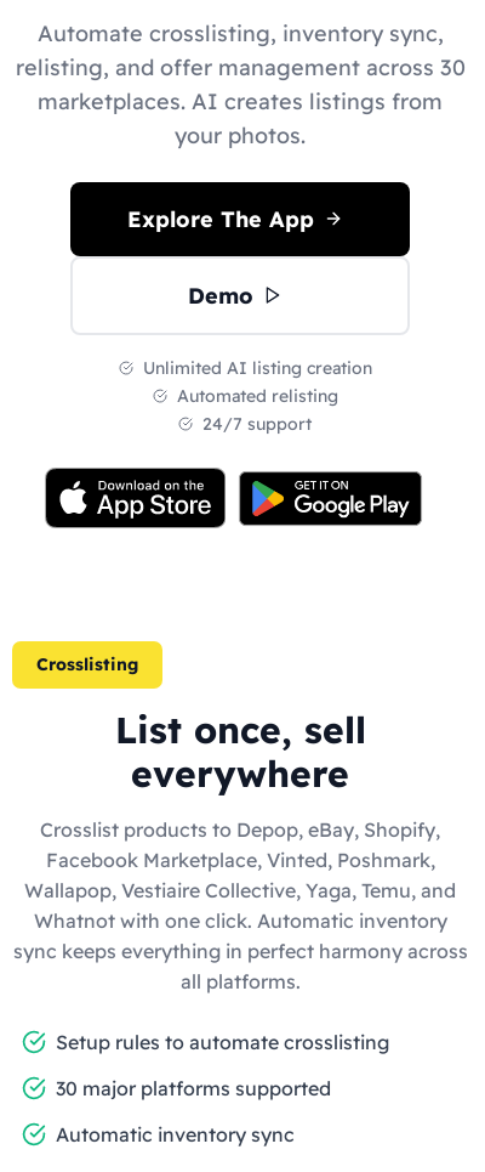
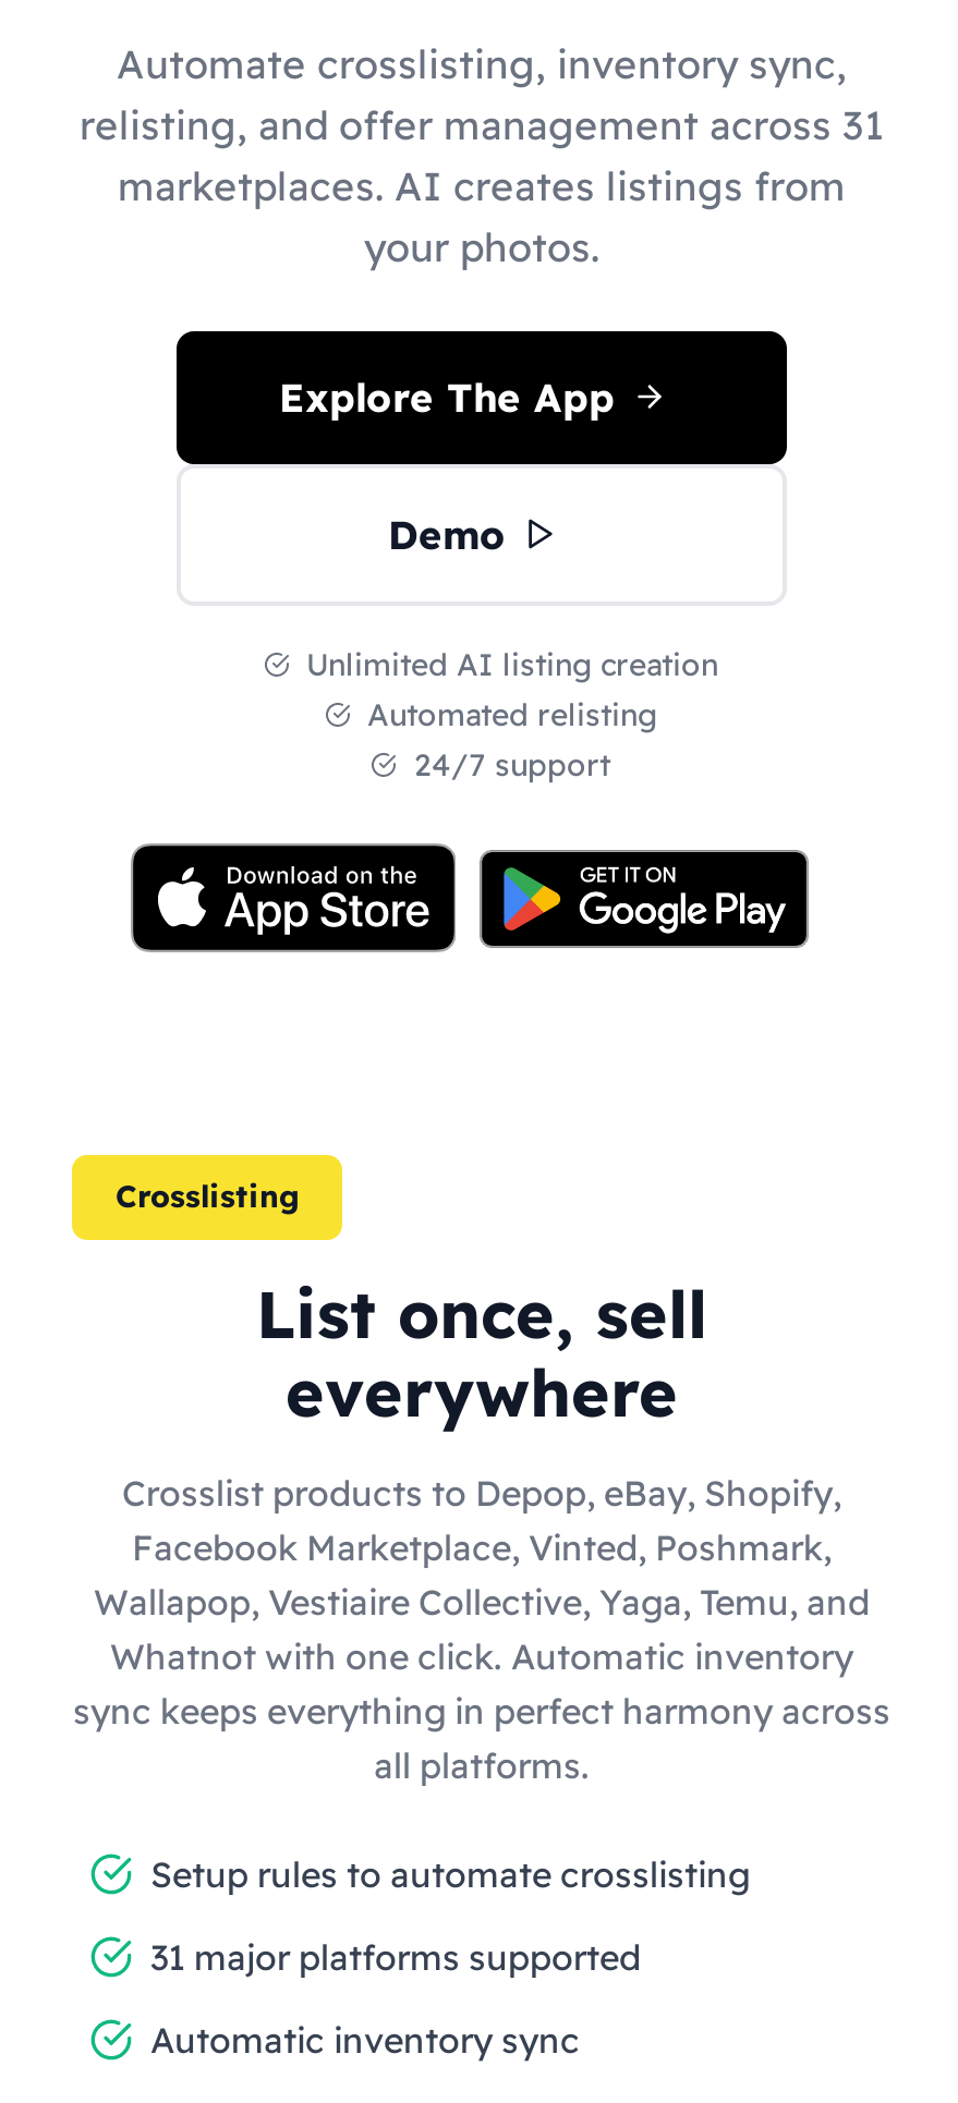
- relisting, and offer management across 30
+ relisting, and offer management across 31

- 30 major platforms supported
+ 31 major platforms supported
